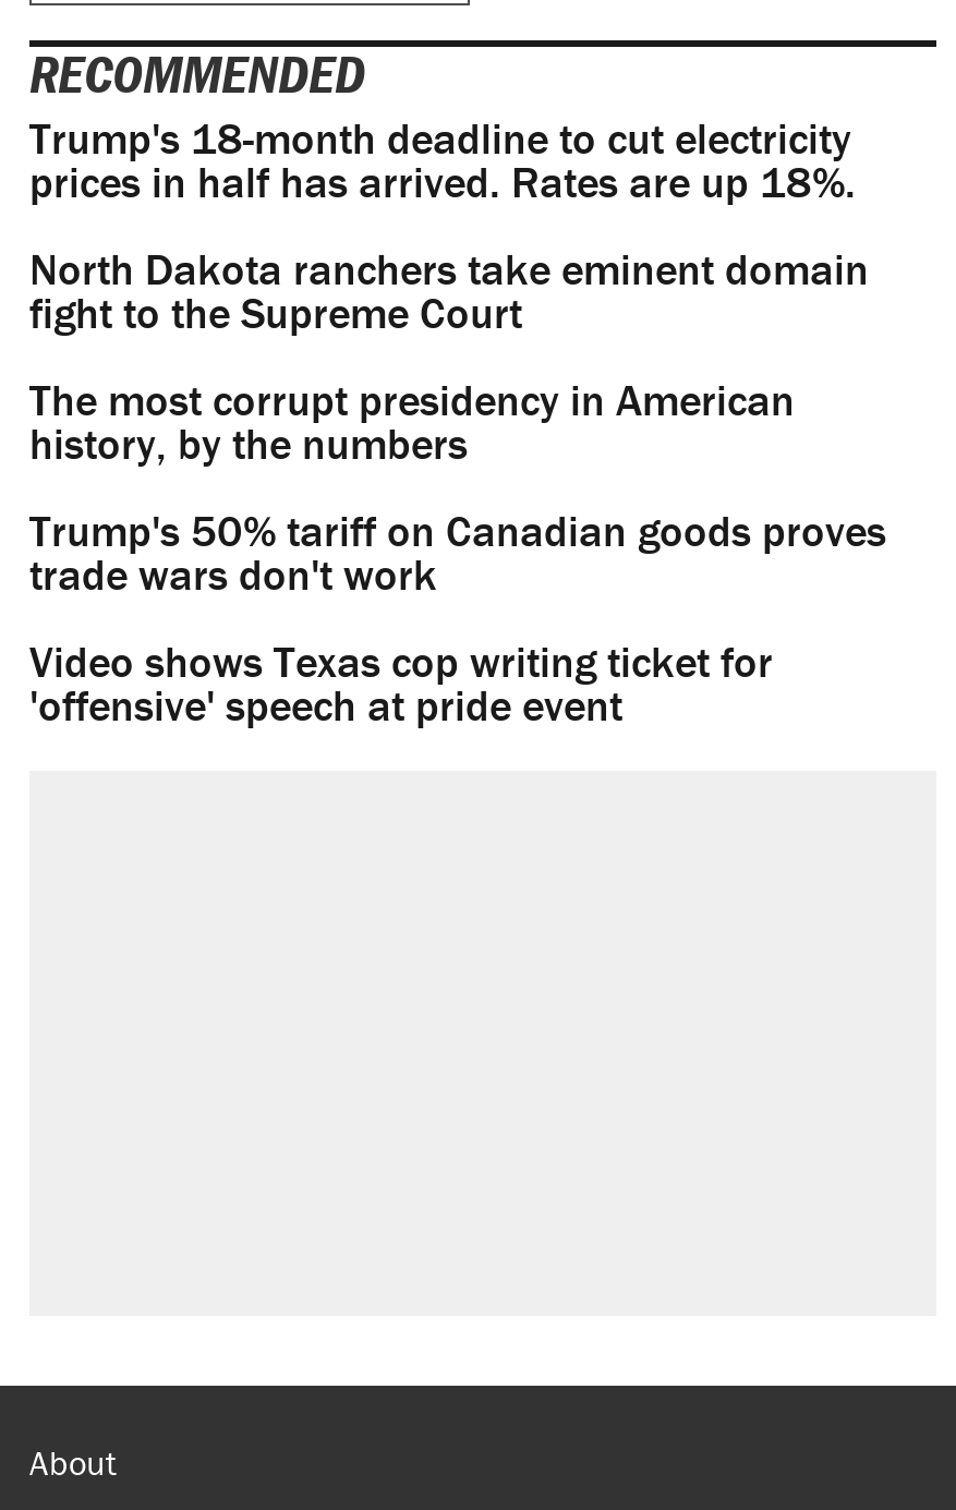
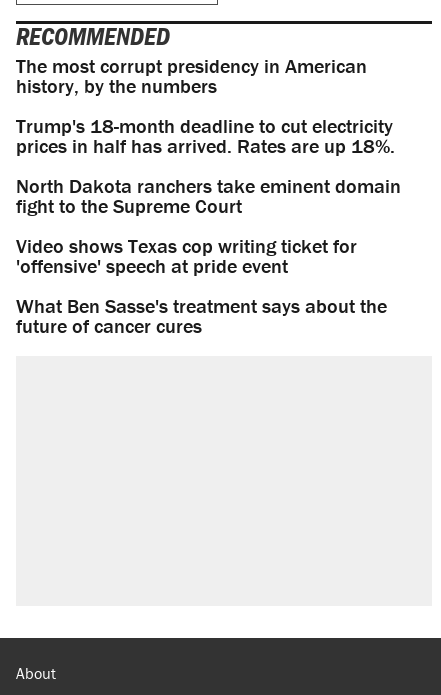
moved down: Trump's 18-month deadline to cut electricity | prices in half has arrived. Rates are up 18%. | North Dakota ranchers take eminent domain | fight to the Supreme Court

moved up: The most corrupt presidency in American | history, by the numbers

- Trump's 50% tariff on Canadian goods proves
- trade wars don't work

moved up: Video shows Texas cop writing ticket for | 'offensive' speech at pride event

+ What Ben Sasse's treatment says about the
+ future of cancer cures
